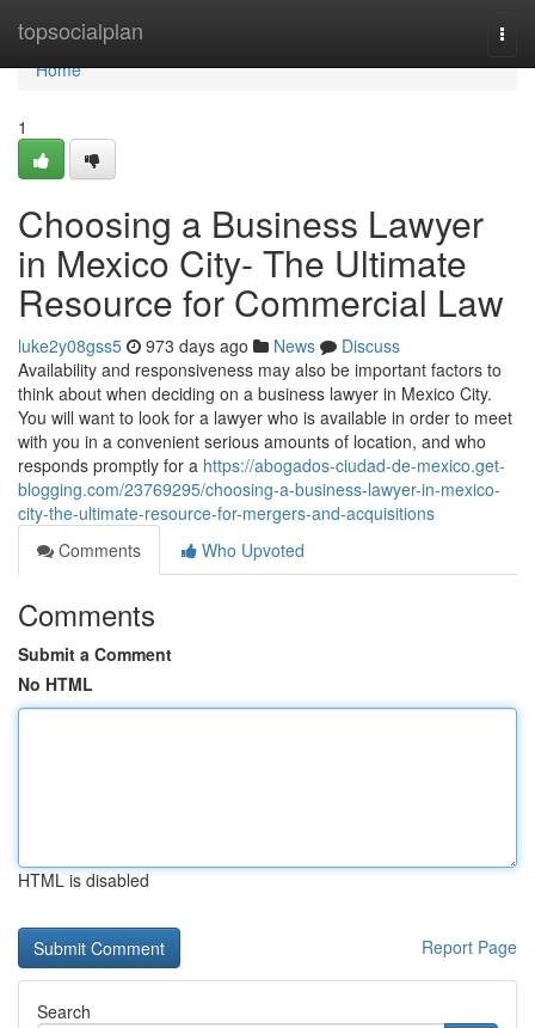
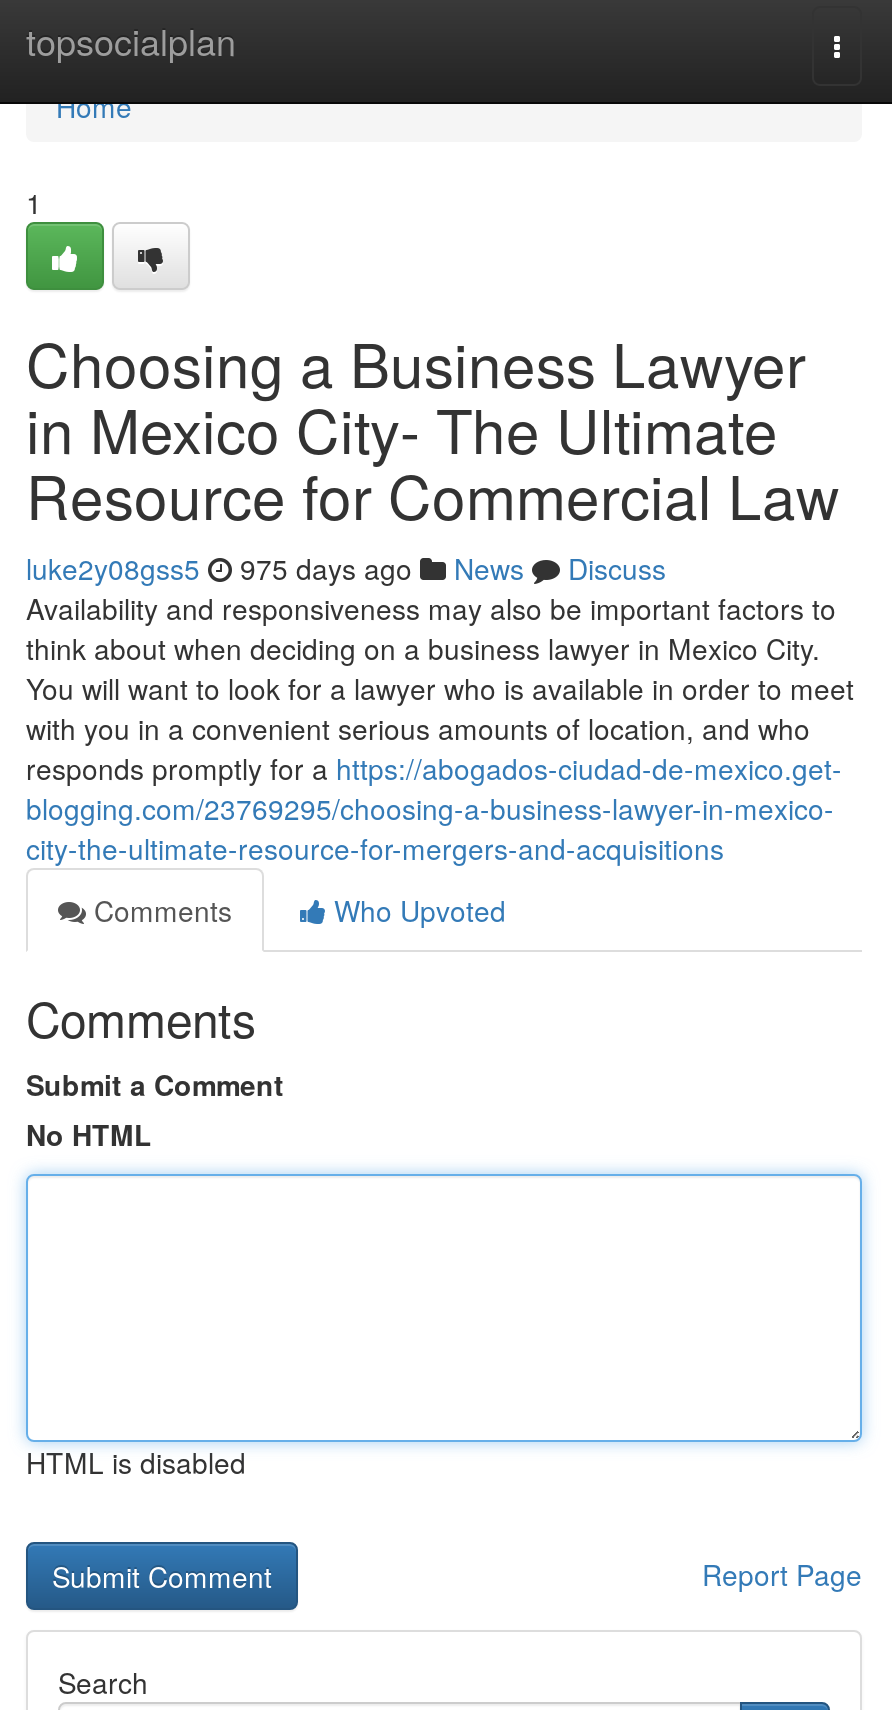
- luke2y08gss5 973 days ago News Discuss
+ luke2y08gss5 975 days ago News Discuss
